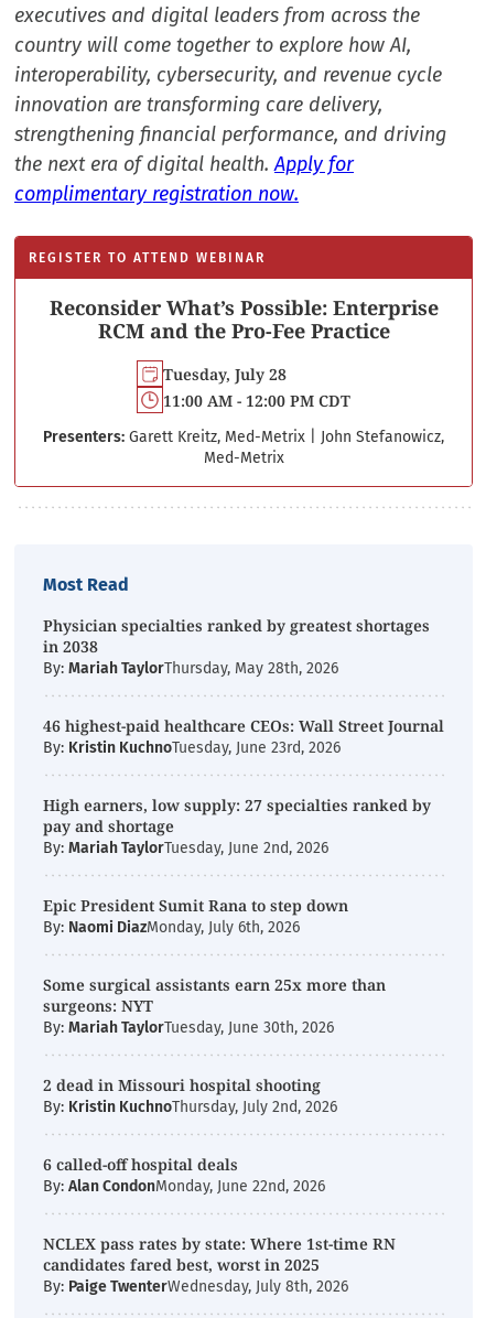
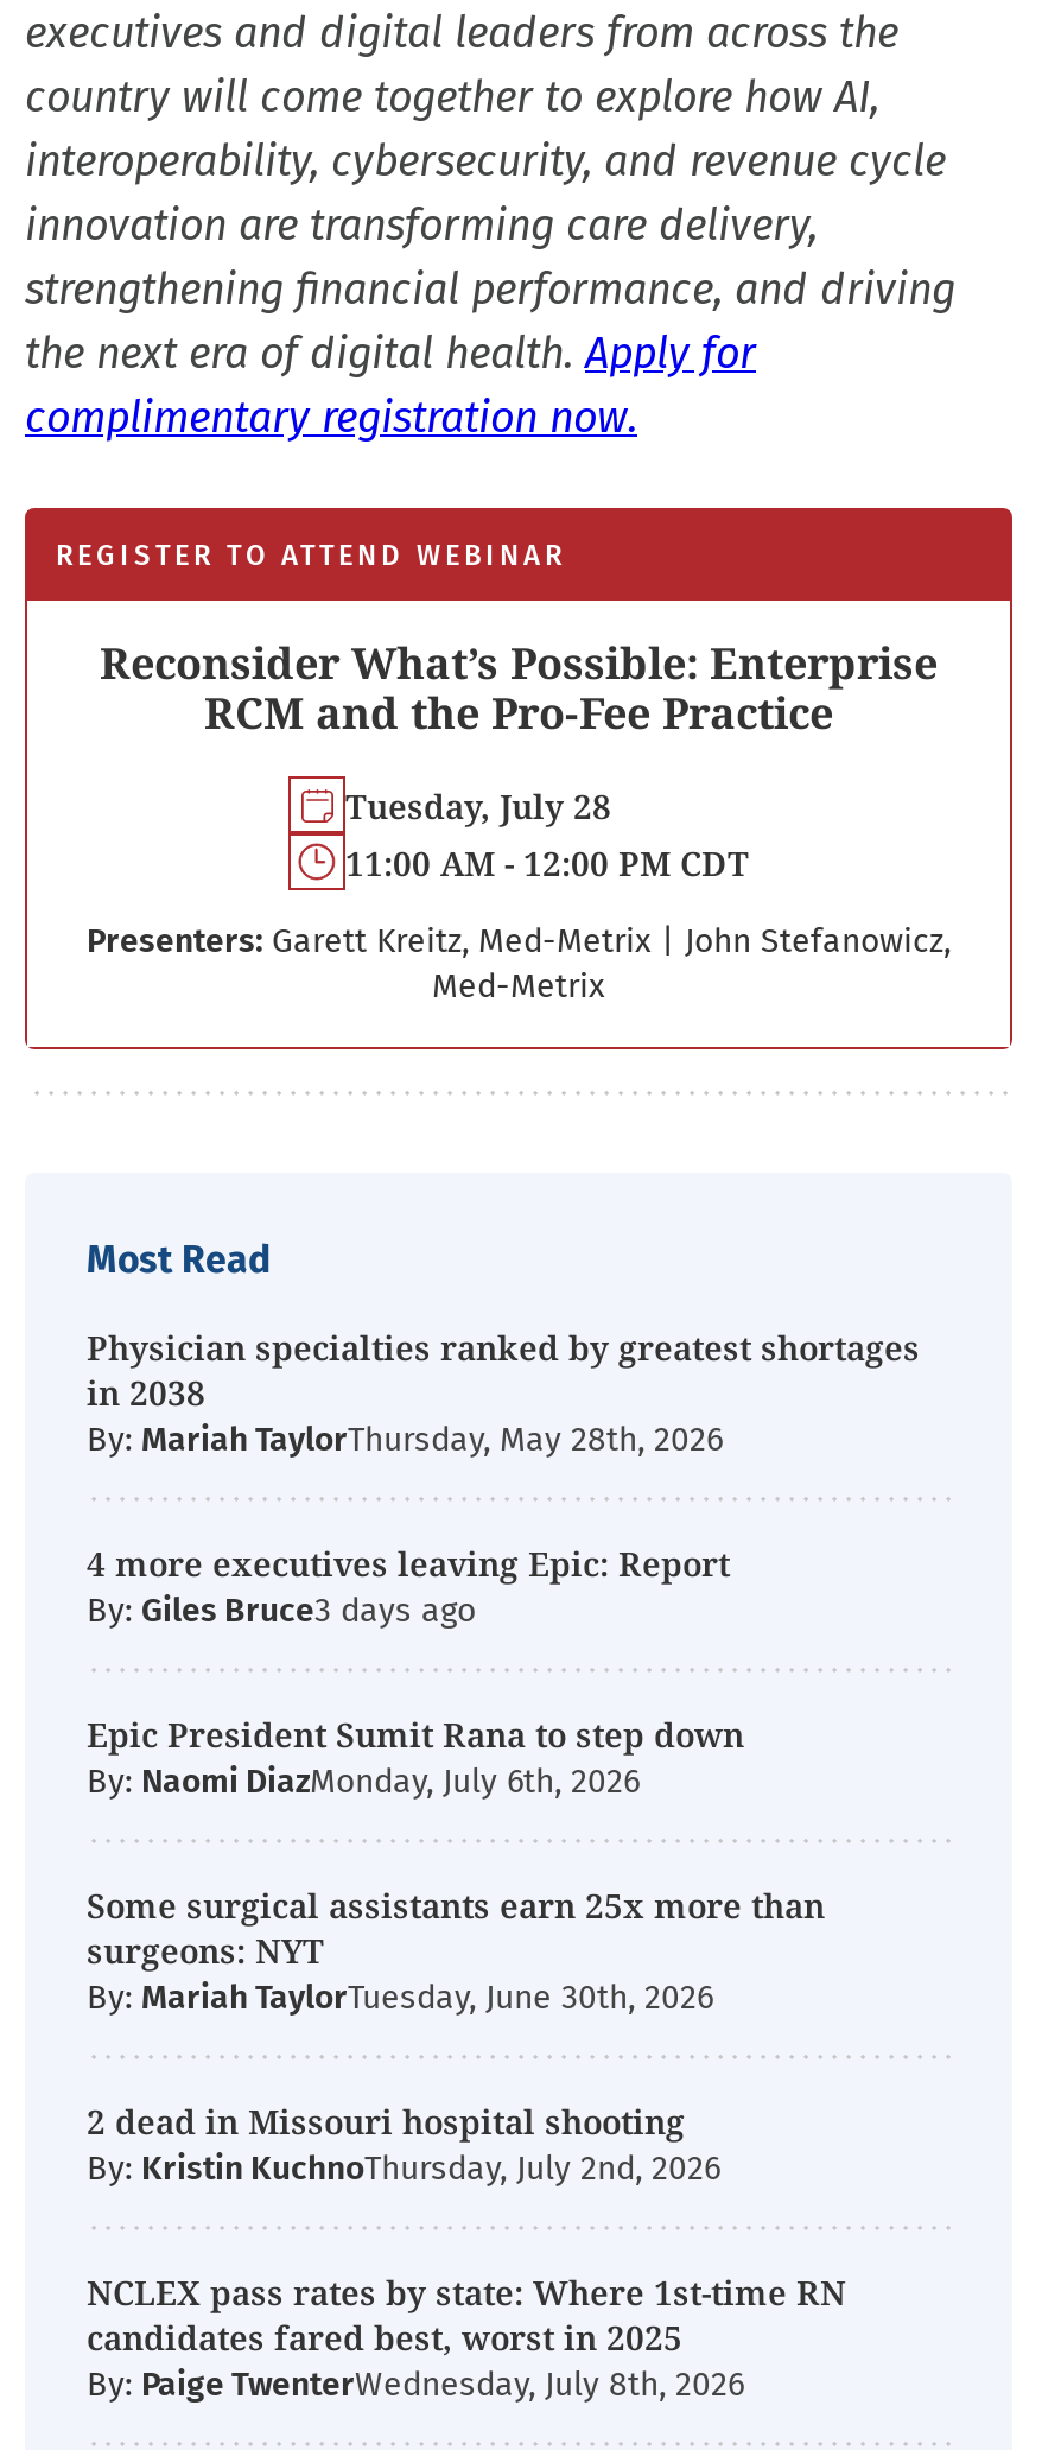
- 46 highest-paid healthcare CEOs: Wall Street Journal
- By: Kristin KuchnoTuesday, June 23rd, 2026
- High earners, low supply: 27 specialties ranked by
- pay and shortage
- By: Mariah TaylorTuesday, June 2nd, 2026
+ 4 more executives leaving Epic: Report
+ By: Giles Bruce

- 6 called-off hospital deals
- By: Alan CondonMonday, June 22nd, 2026
